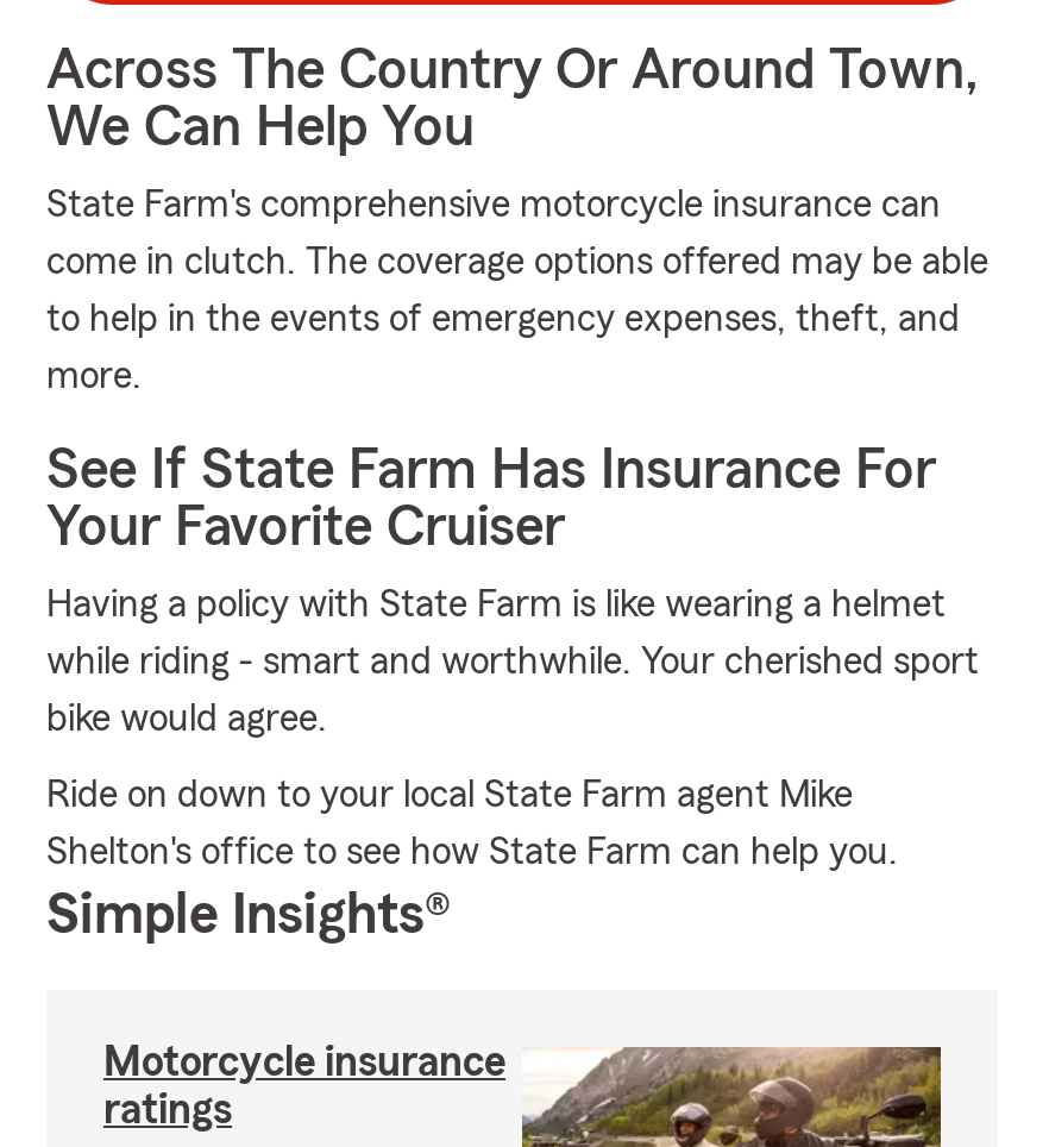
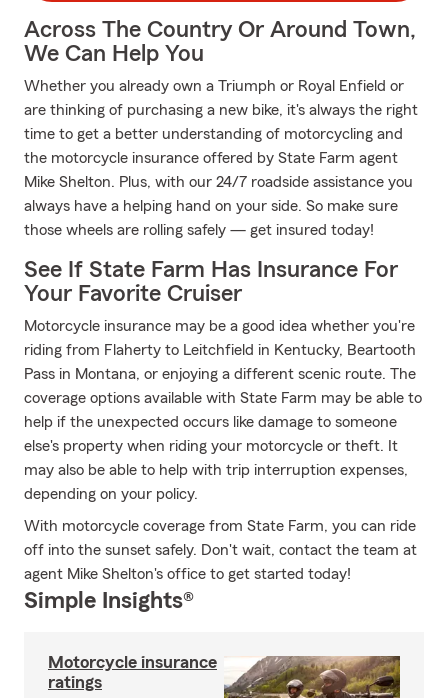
- State Farm's comprehensive motorcycle insurance can
- come in clutch. The coverage options offered may be able
- to help in the events of emergency expenses, theft, and
- more.
+ Whether you already own a Triumph or Royal Enfield or
+ are thinking of purchasing a new bike, it's always the right
+ time to get a better understanding of motorcycling and
+ the motorcycle insurance offered by State Farm agent
+ Mike Shelton. Plus, with our 24/7 roadside assistance you
+ always have a helping hand on your side. So make sure
+ those wheels are rolling safely — get insured today!

- Having a policy with State Farm is like wearing a helmet
- while riding - smart and worthwhile. Your cherished sport
- bike would agree.
- Ride on down to your local State Farm agent Mike
- Shelton's office to see how State Farm can help you.
+ Motorcycle insurance may be a good idea whether you're
+ riding from Flaherty to Leitchfield in Kentucky, Beartooth
+ Pass in Montana, or enjoying a different scenic route. The
+ coverage options available with State Farm may be able to
+ help if the unexpected occurs like damage to someone
+ else's property when riding your motorcycle or theft. It
+ may also be able to help with trip interruption expenses,
+ depending on your policy.
+ With motorcycle coverage from State Farm, you can ride
+ off into the sunset safely. Don't wait, contact the team at
+ agent Mike Shelton's office to get started today!
